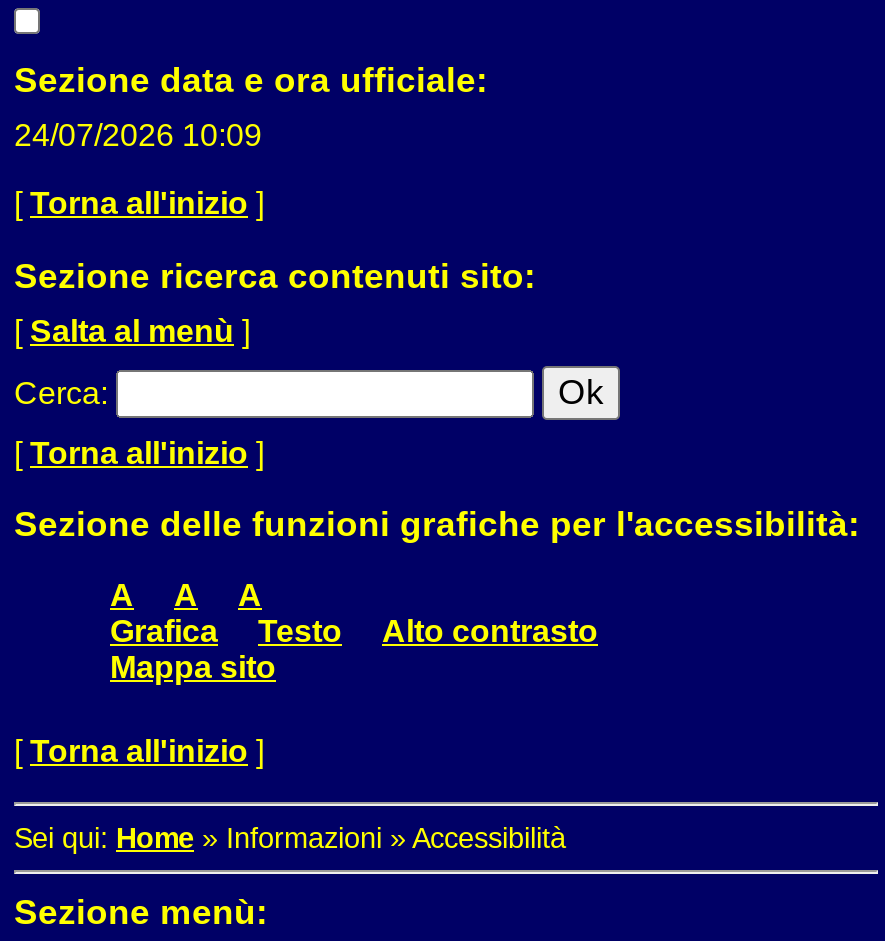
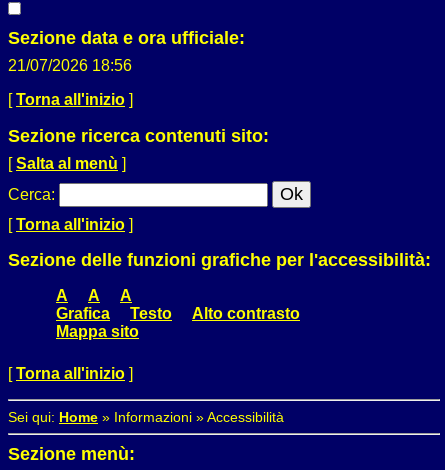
- 24/07/2026 10:09
+ 21/07/2026 18:56
